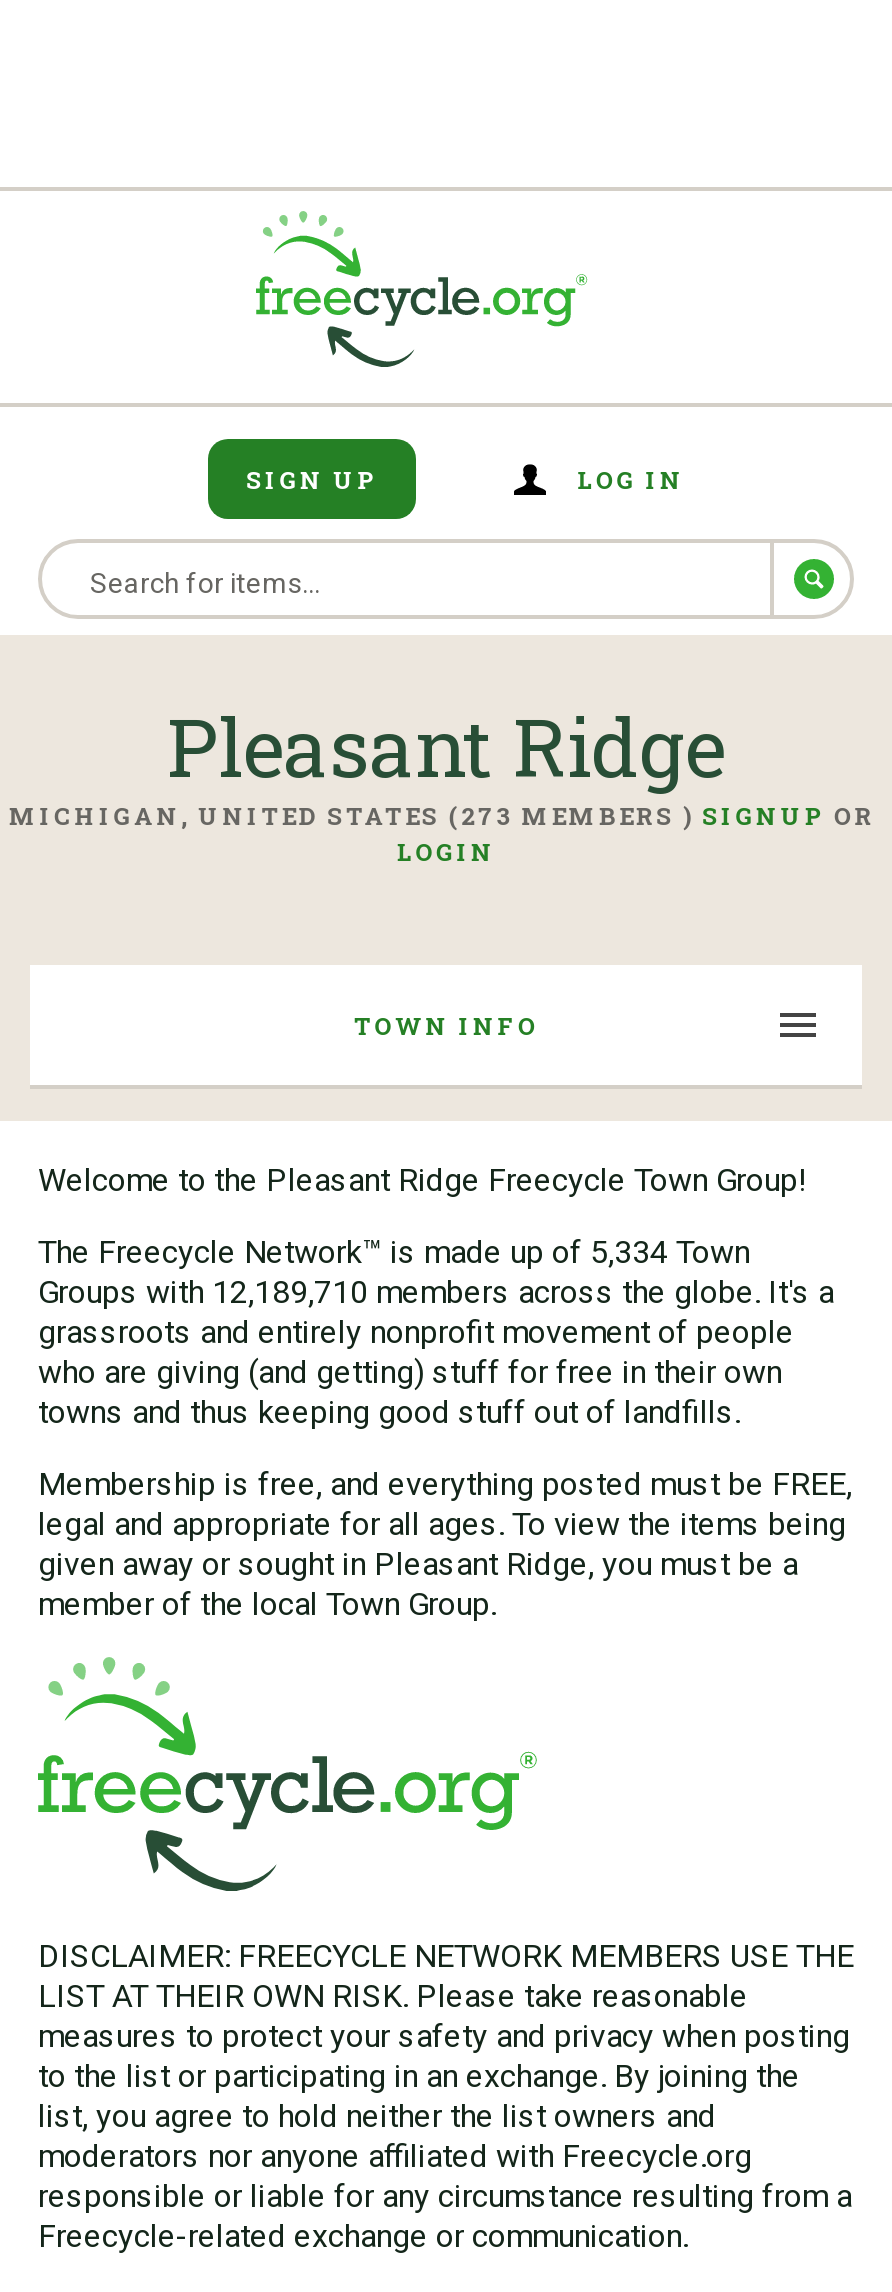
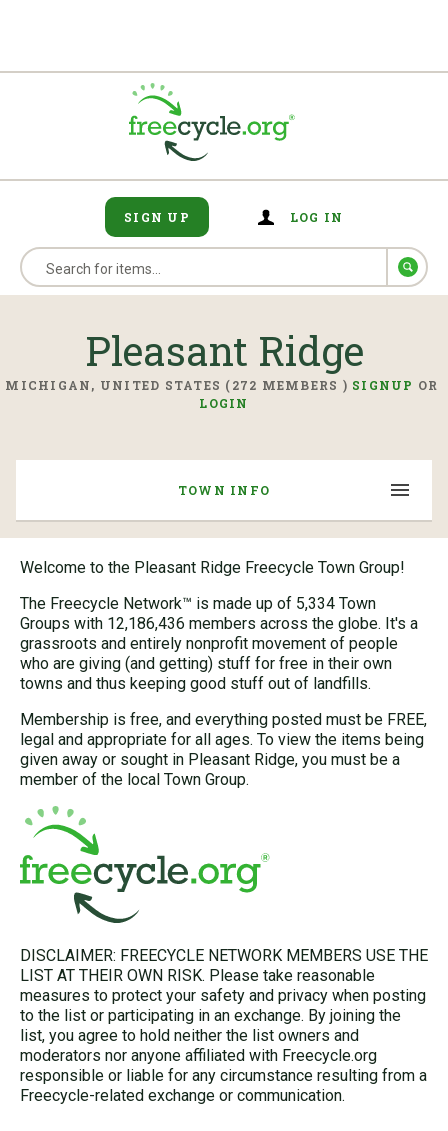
- MICHIGAN, UNITED STATES (273 MEMBERS ) SIGNUP OR
+ MICHIGAN, UNITED STATES (272 MEMBERS ) SIGNUP OR

- Groups with 12,189,710 members across the globe. It's a
+ Groups with 12,186,436 members across the globe. It's a
